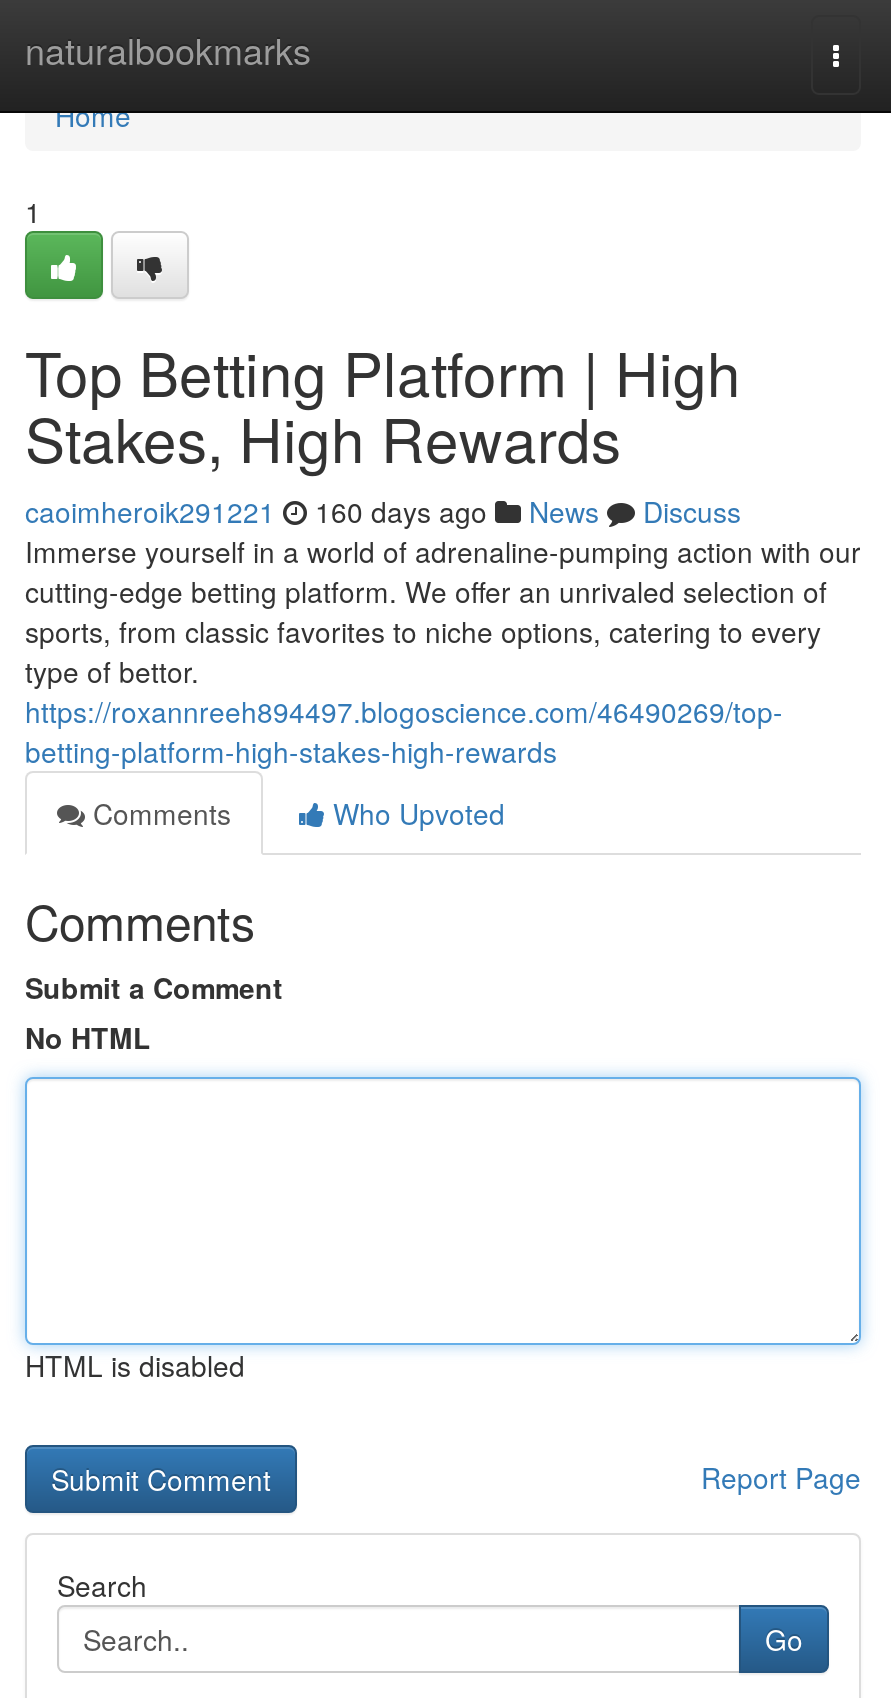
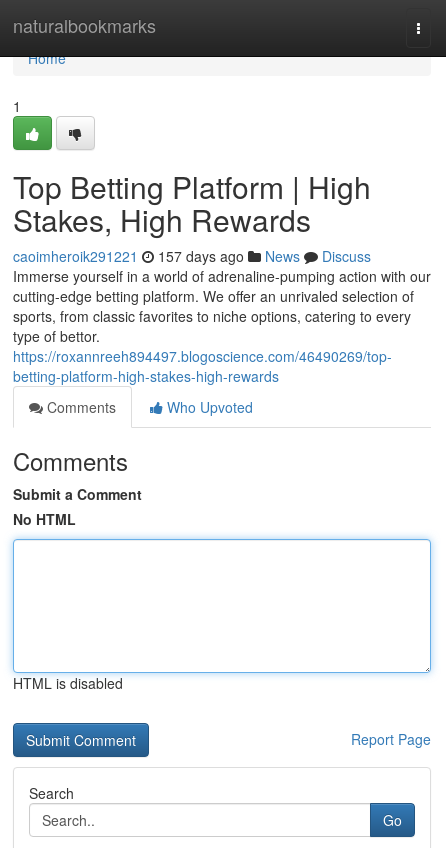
- caoimheroik291221 160 days ago News Discuss
+ caoimheroik291221 157 days ago News Discuss
